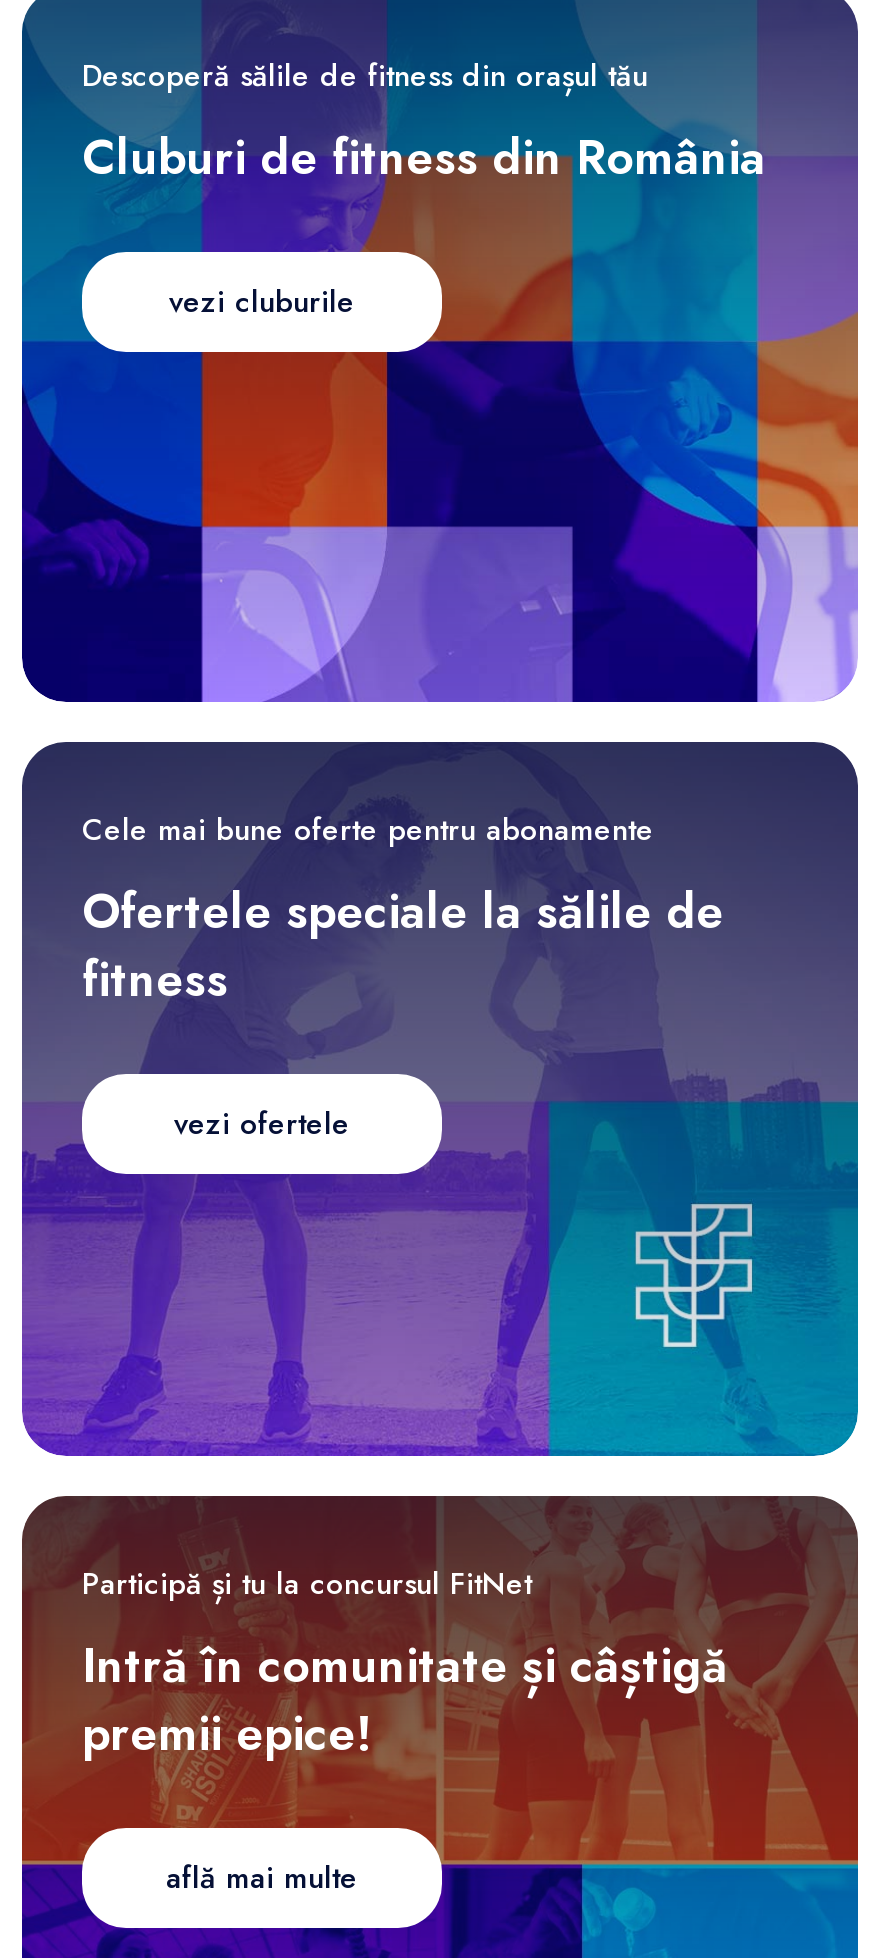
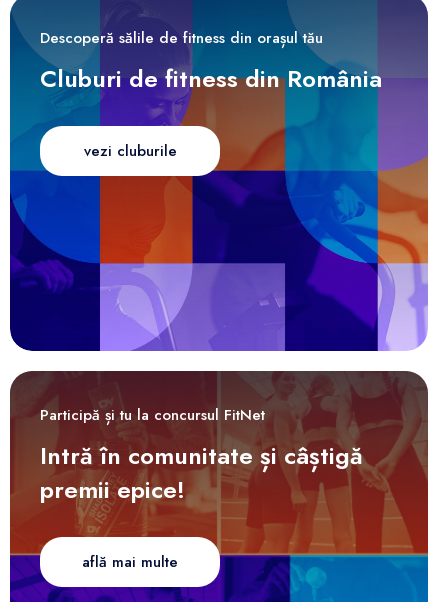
- [image]
- Cele mai bune oferte pentru abonamente
- Ofertele speciale la sălile de
- fitness
- vezi ofertele
